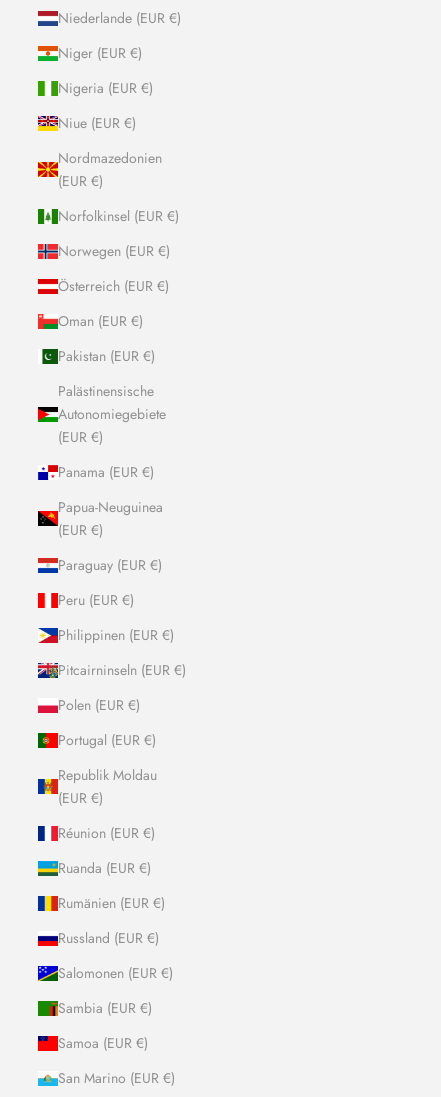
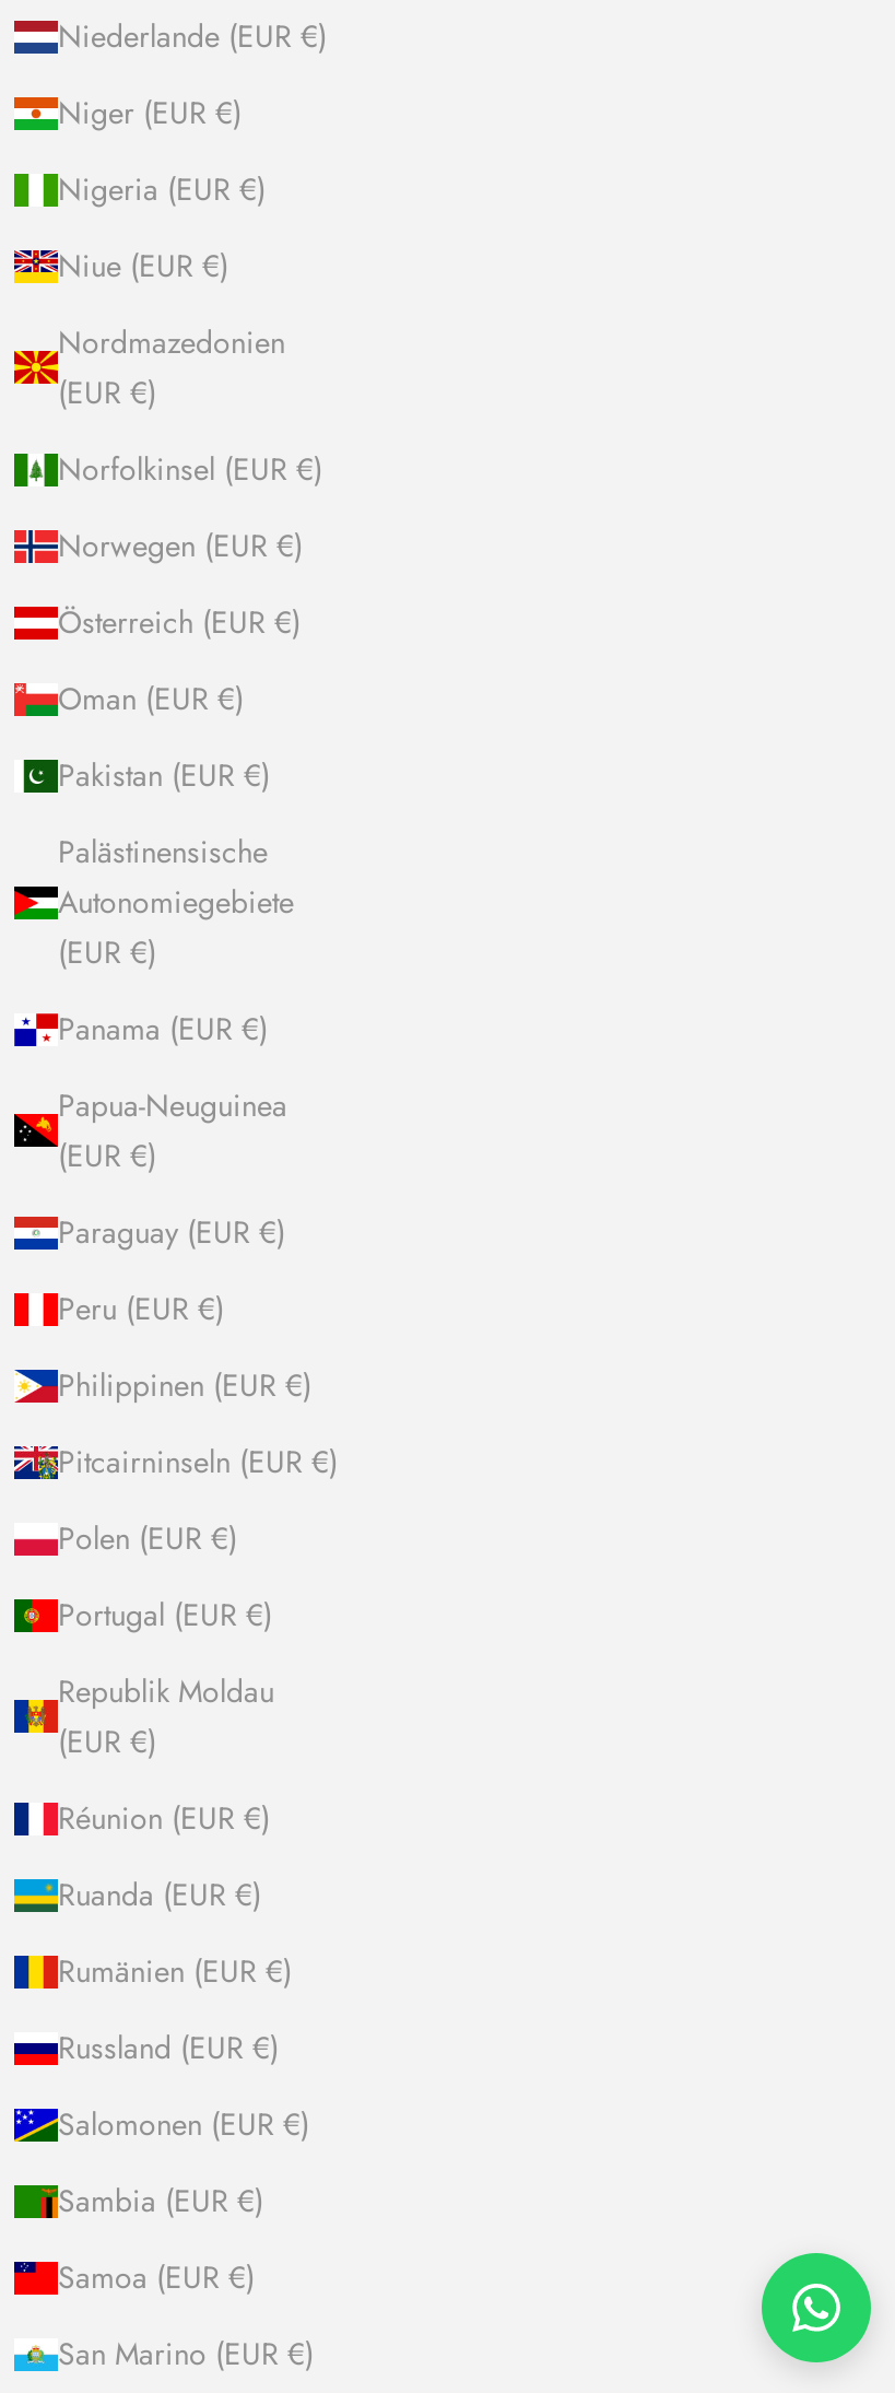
+ [image]
